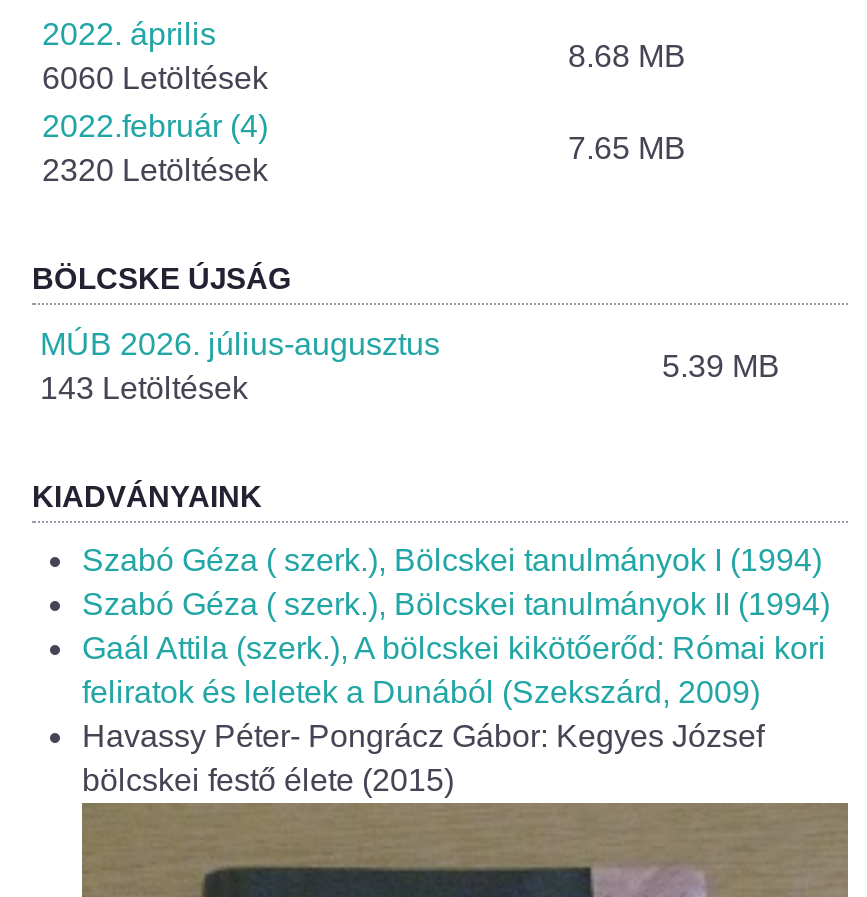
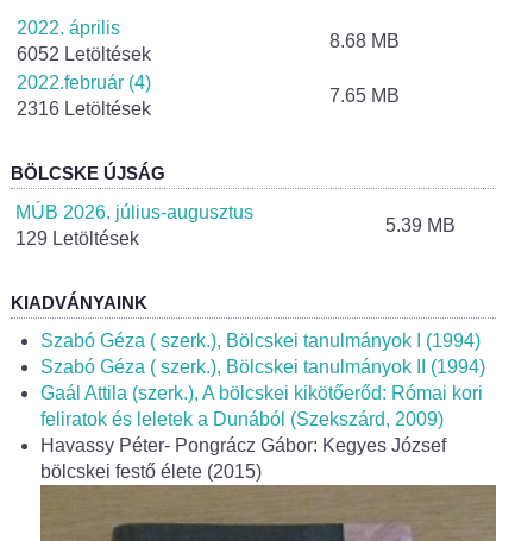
- 6060 Letöltések
+ 6052 Letöltések

- 2320 Letöltések
+ 2316 Letöltések

- 143 Letöltések
+ 129 Letöltések
